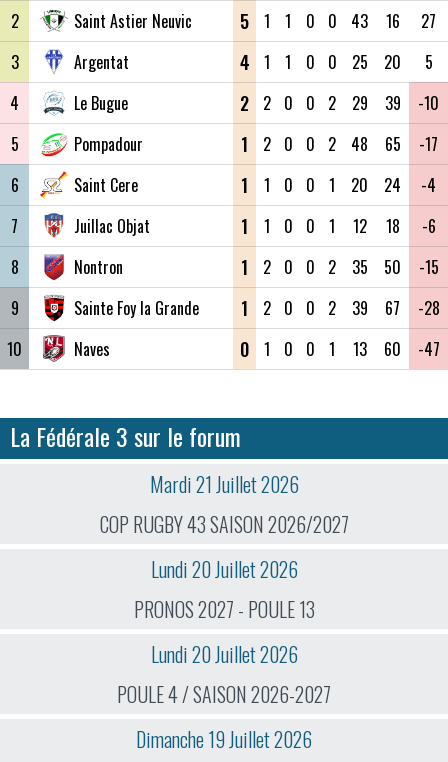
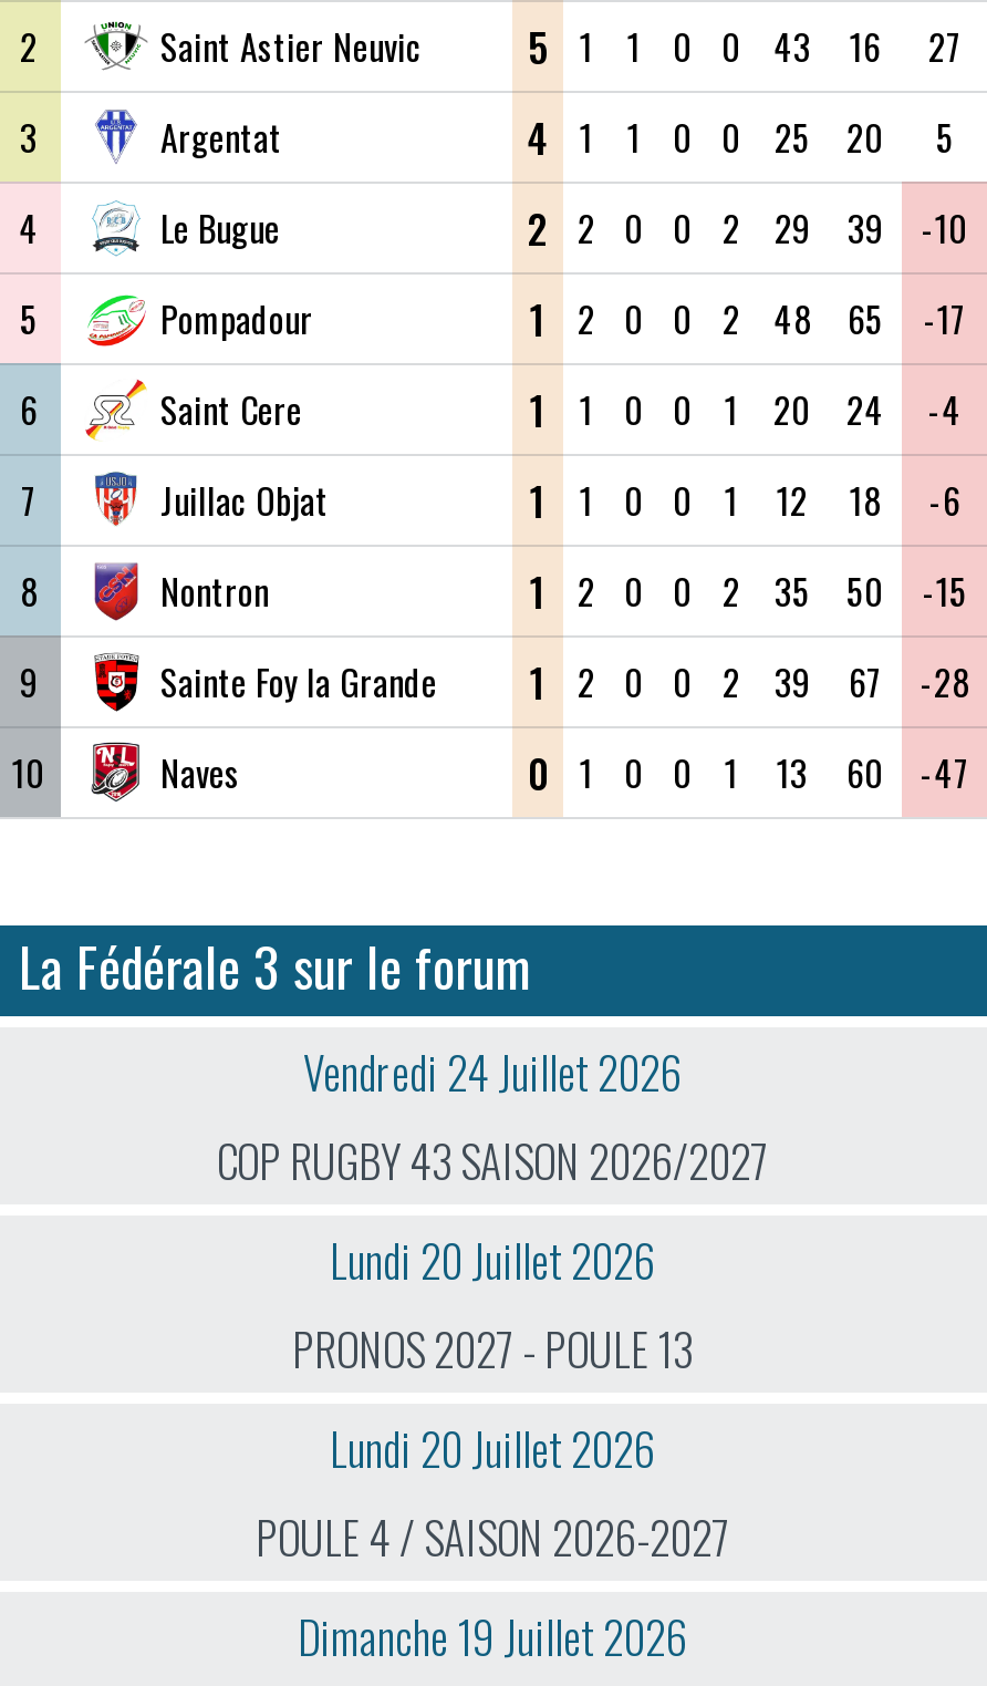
- Mardi 21 Juillet 2026
+ Vendredi 24 Juillet 2026
